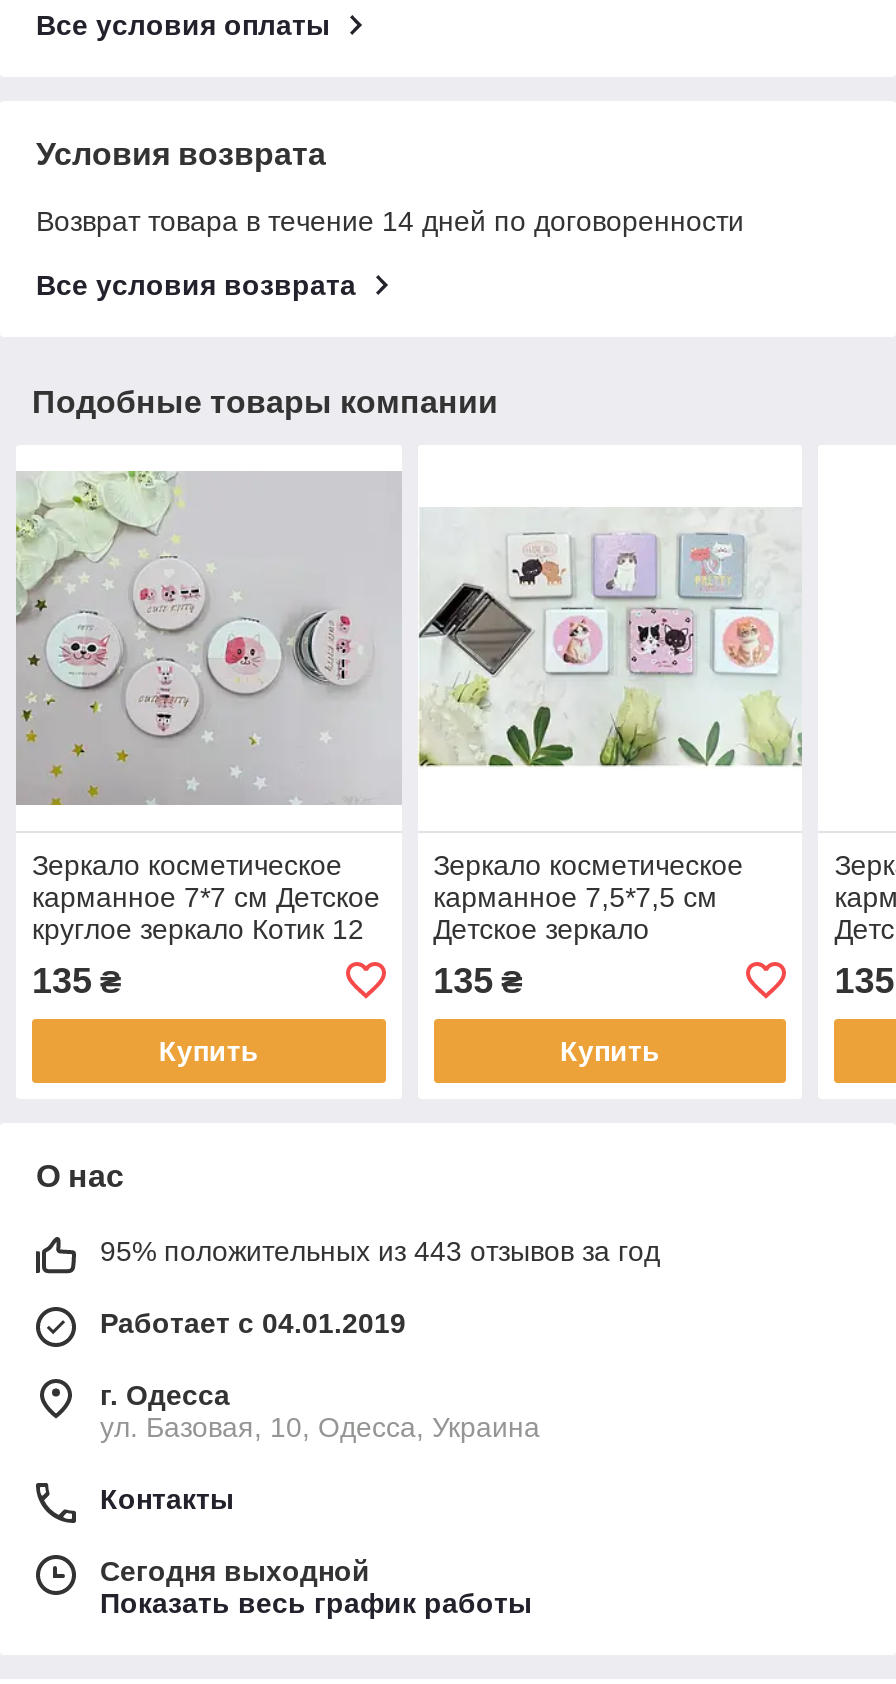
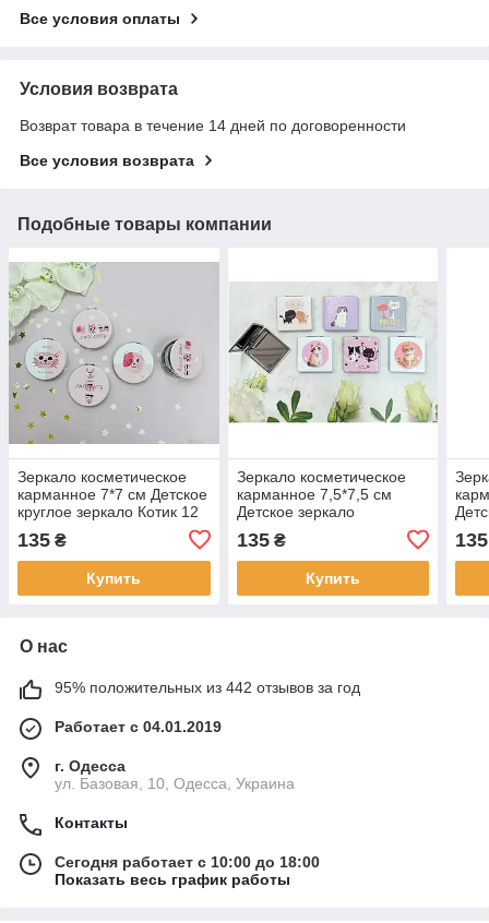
- 95% положительных из 443 отзывов за год
+ 95% положительных из 442 отзывов за год

- Сегодня выходной
+ Сегодня работает с 10:00 до 18:00
